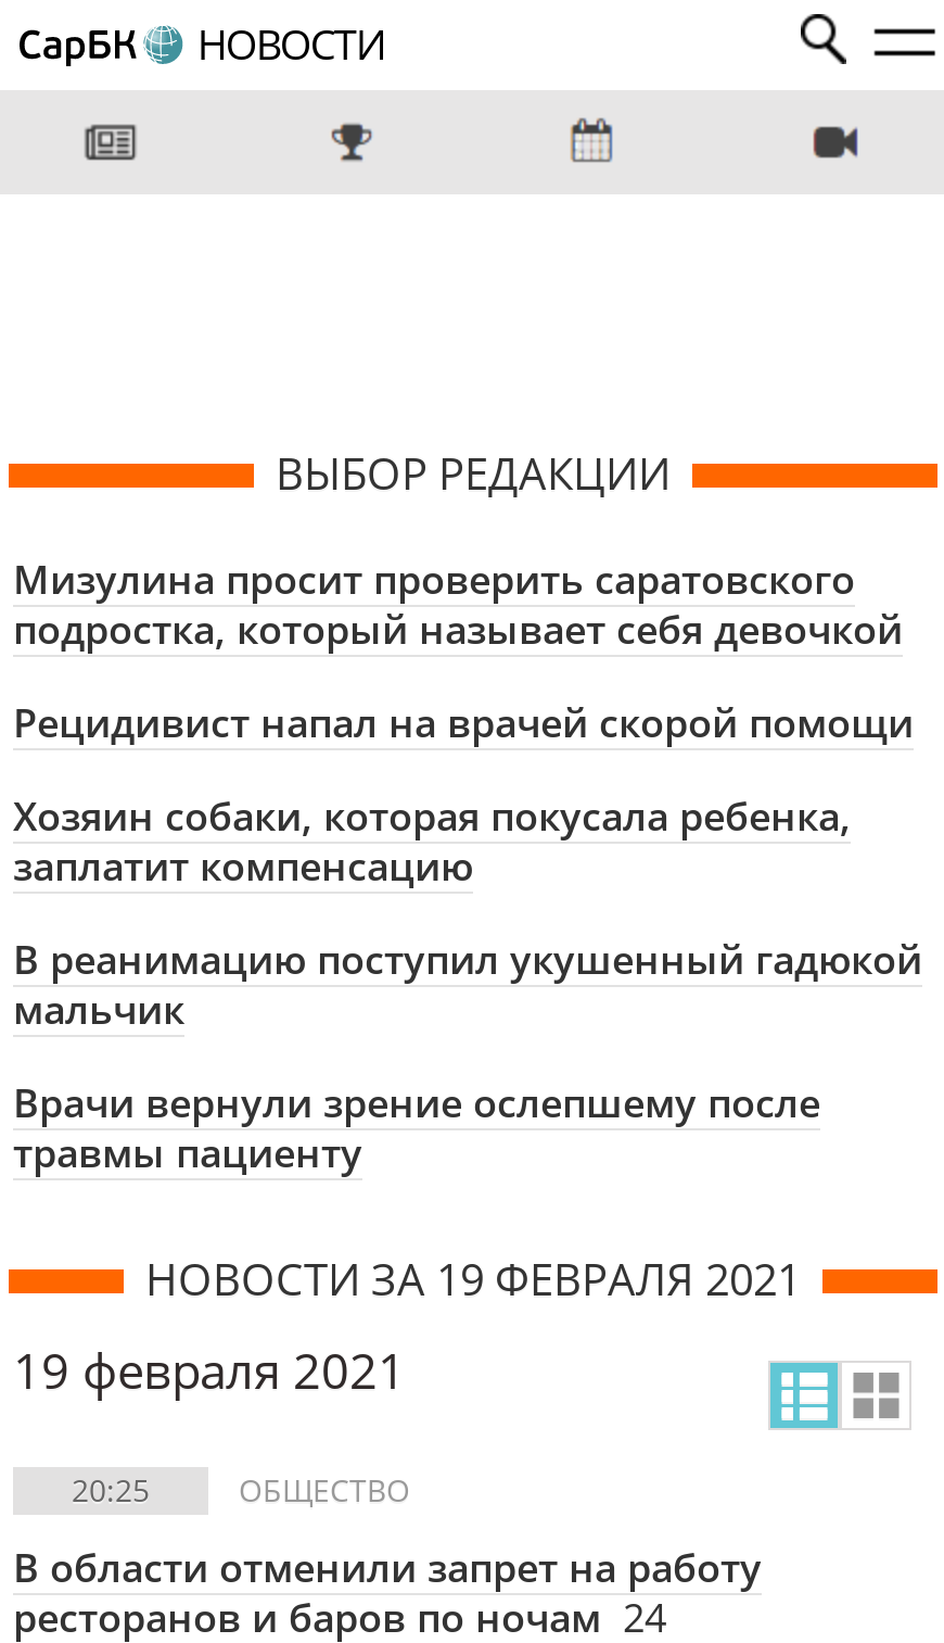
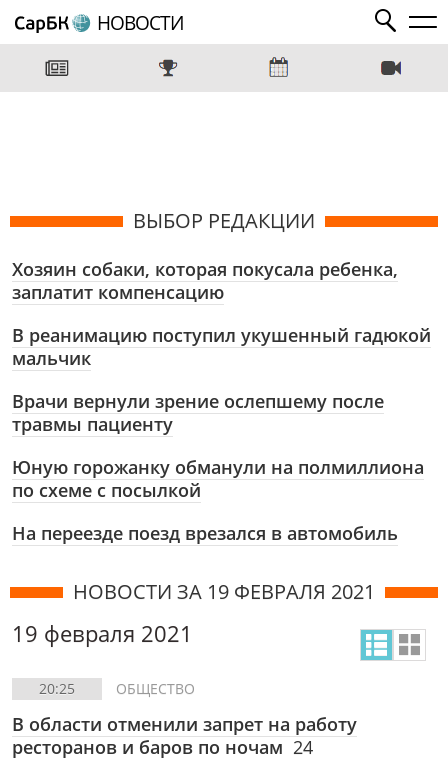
- Мизулина просит проверить саратовского
- подростка, который называет себя девочкой
- Рецидивист напал на врачей скорой помощи

moved up: Хозяин собаки, которая покусала ребенка, | заплатит компенсацию | В реанимацию поступил укушенный гадюкой | мальчик | Врачи вернули зрение ослепшему после | травмы пациенту

+ Юную горожанку обманули на полмиллиона
+ по схеме с посылкой
+ На переезде поезд врезался в автомобиль
